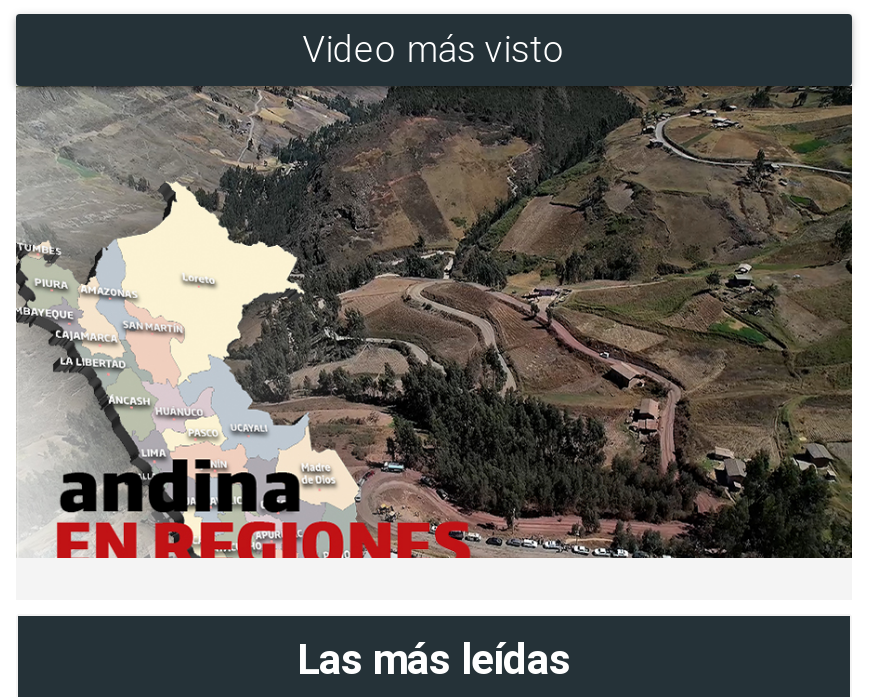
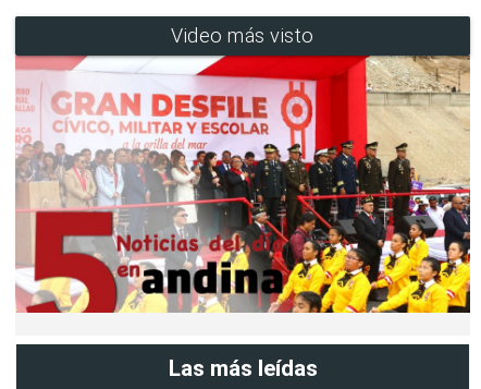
- [image]
+ [image]
